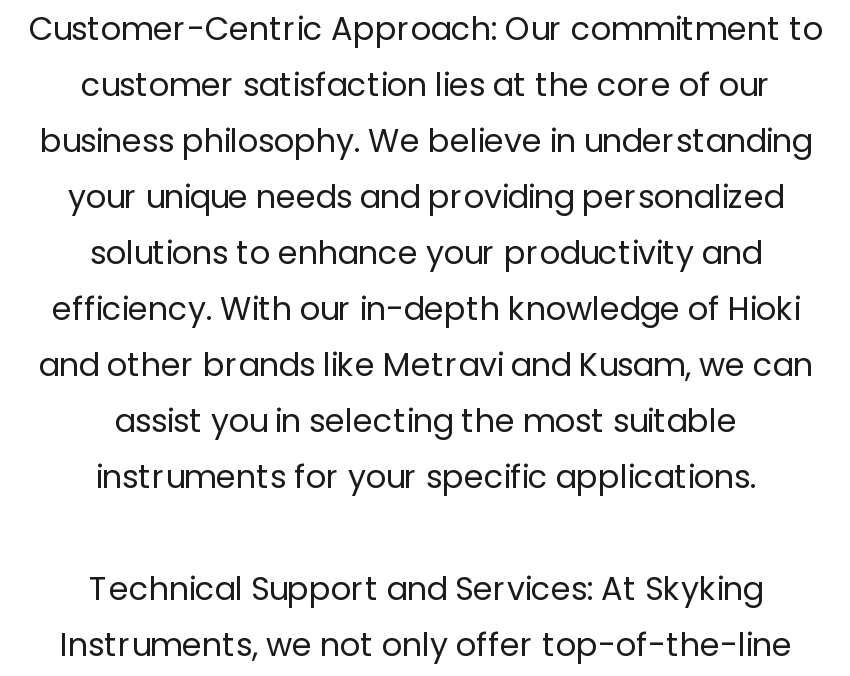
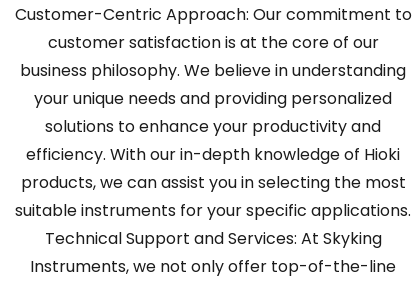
- customer satisfaction lies at the core of our
+ customer satisfaction is at the core of our

- and other brands like Metravi and Kusam, we can
- assist you in selecting the most suitable
- instruments for your specific applications.
+ products, we can assist you in selecting the most
+ suitable instruments for your specific applications.
